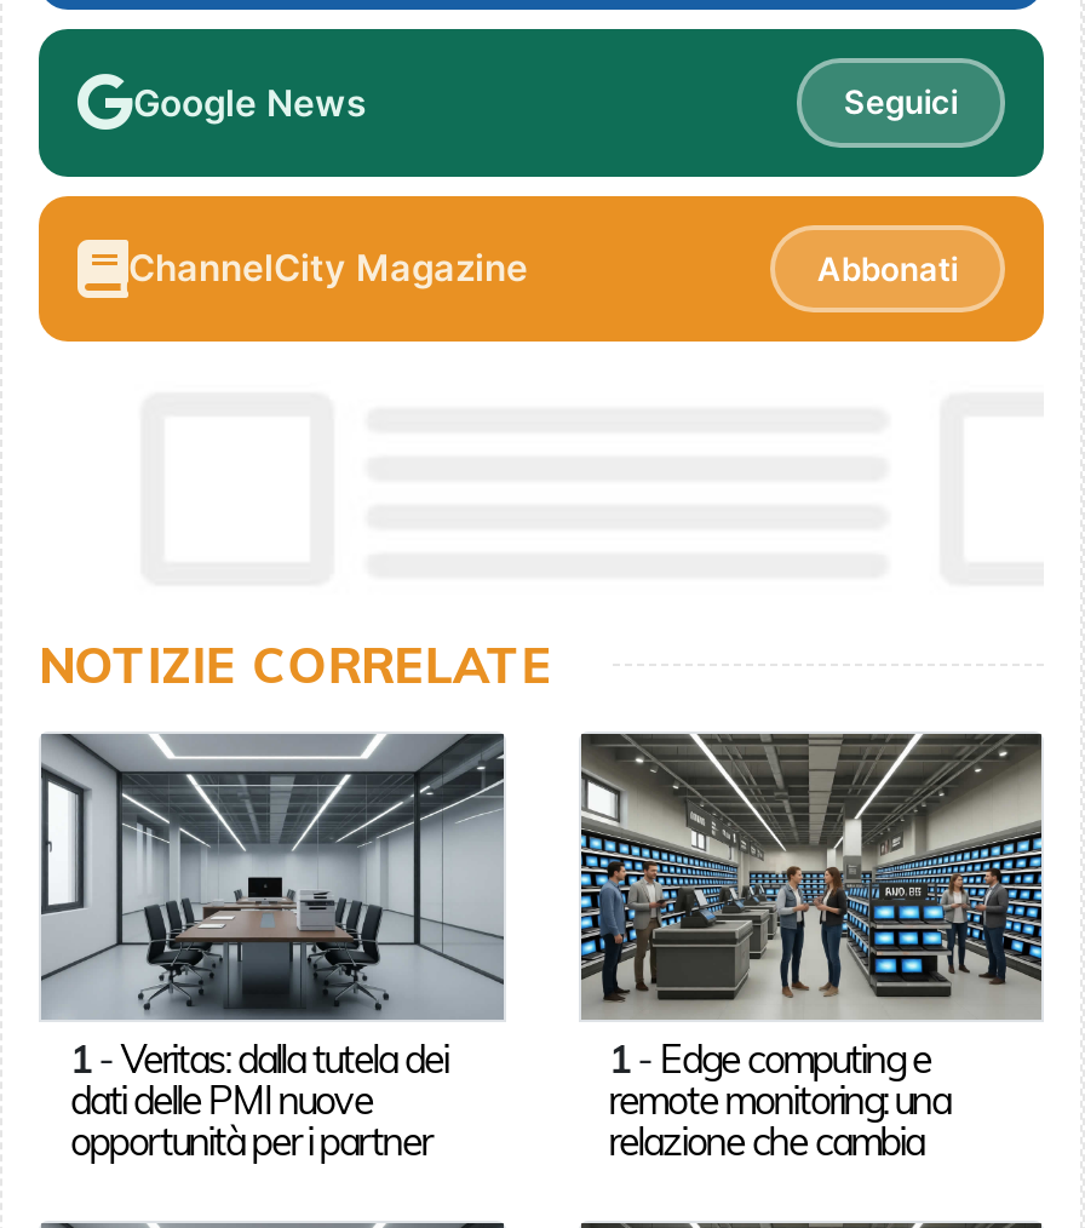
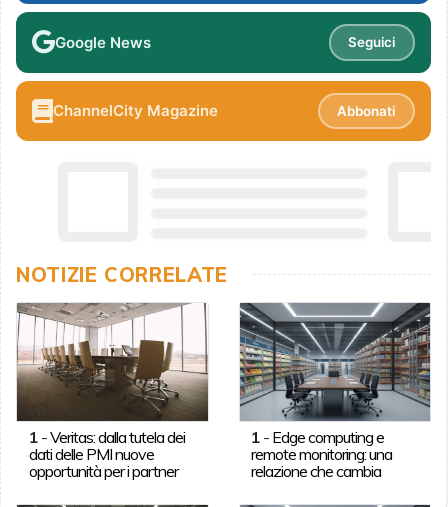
- [image]
+ [image]

- [image]
+ [image]
